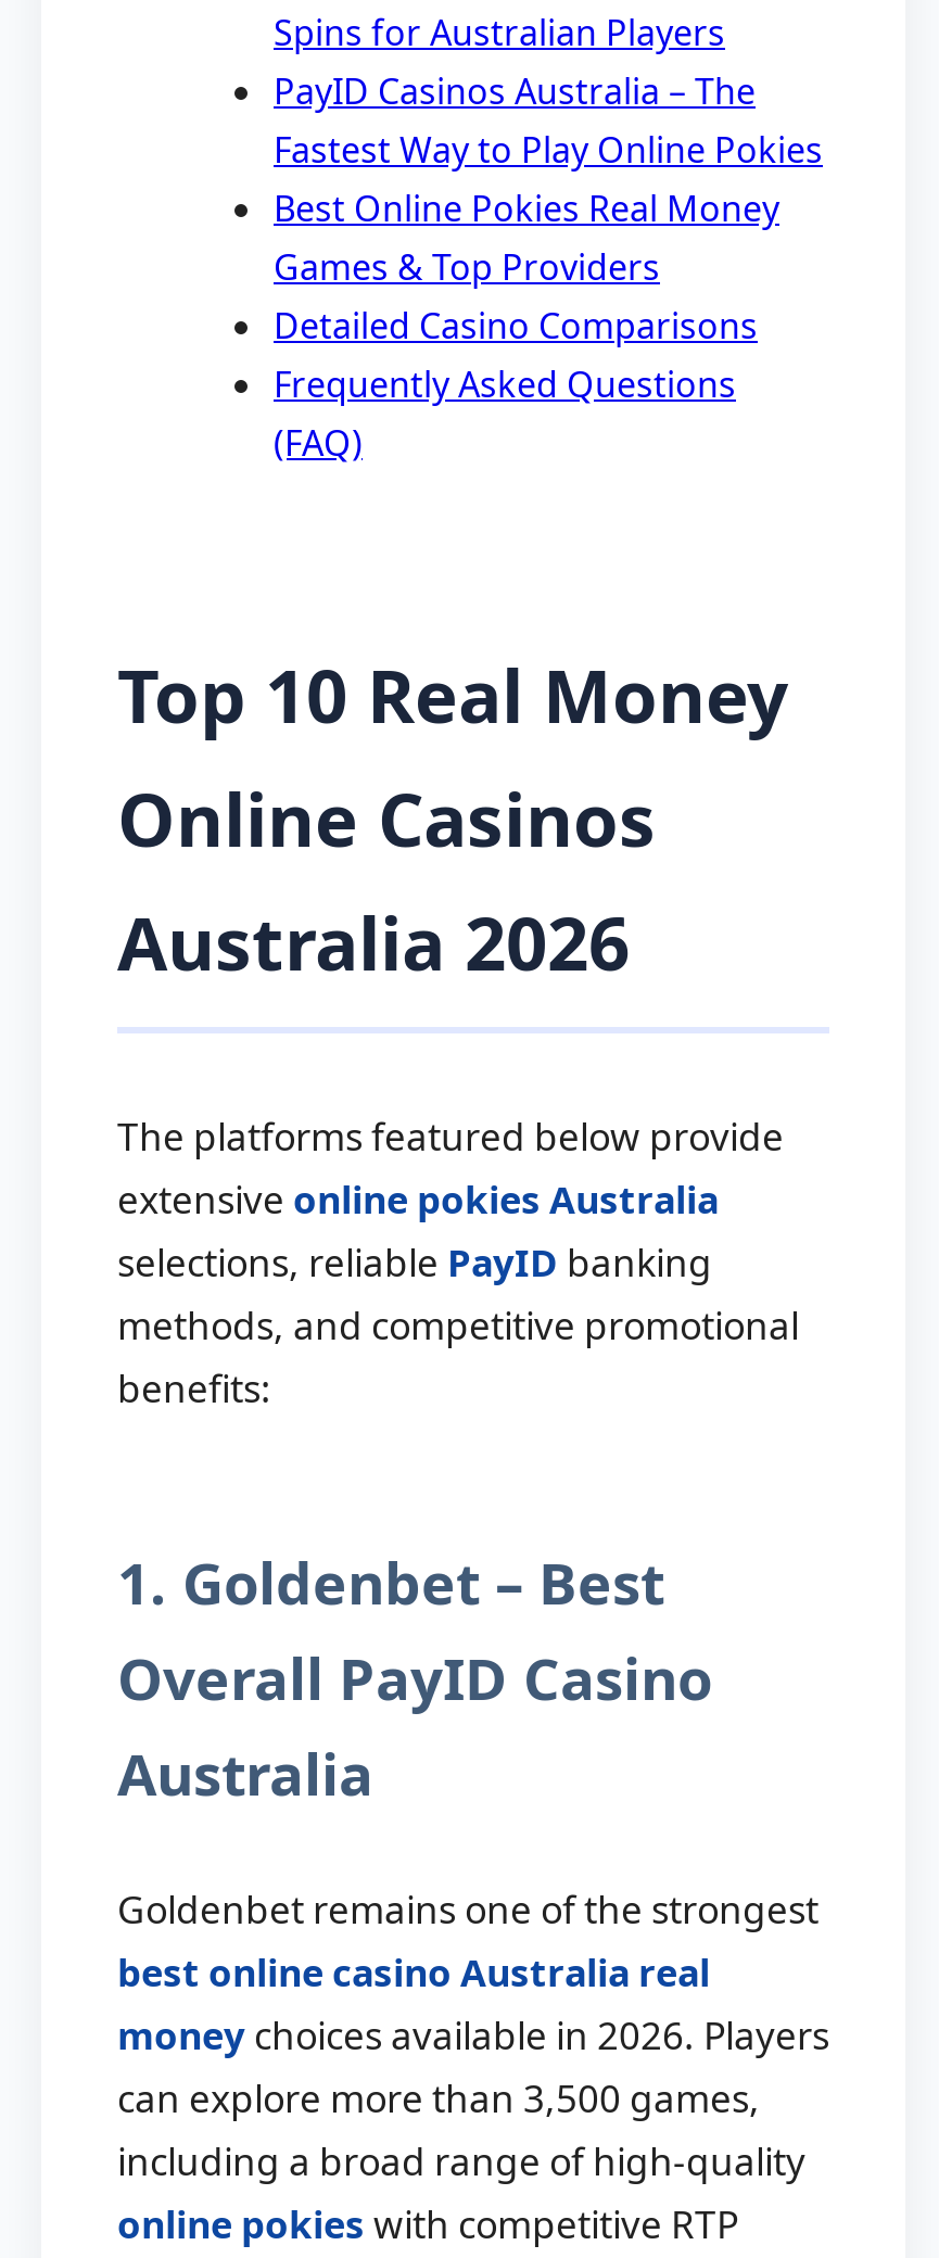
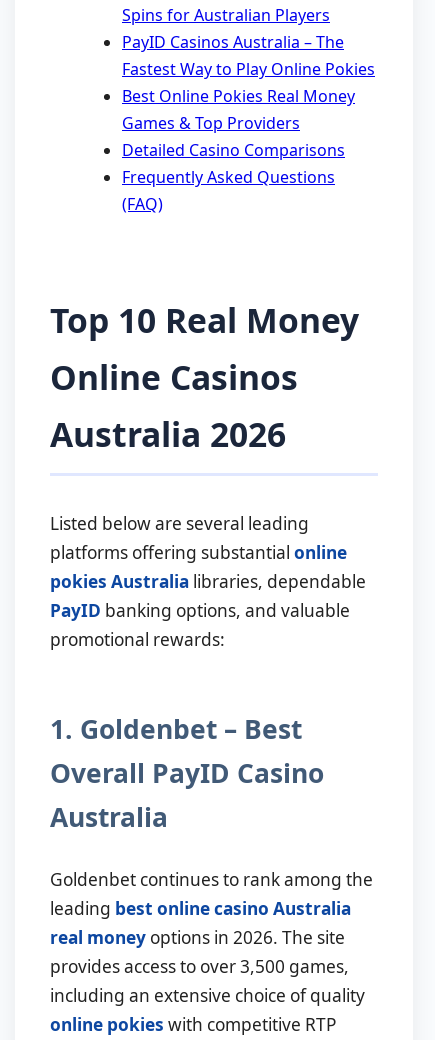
- The platforms featured below provide
- extensive online pokies Australia
- selections, reliable PayID banking
- methods, and competitive promotional
- benefits:
+ Listed below are several leading
+ platforms offering substantial online
+ pokies Australia libraries, dependable
+ PayID banking options, and valuable
+ promotional rewards:

- Goldenbet remains one of the strongest
- best online casino Australia real
- money choices available in 2026. Players
- can explore more than 3,500 games,
- including a broad range of high-quality
+ Goldenbet continues to rank among the
+ leading best online casino Australia
+ real money options in 2026. The site
+ provides access to over 3,500 games,
+ including an extensive choice of quality
